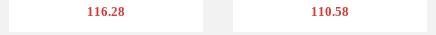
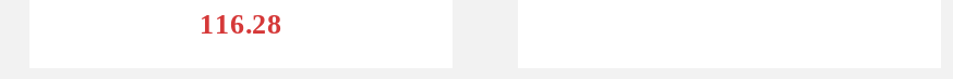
- 110.58
